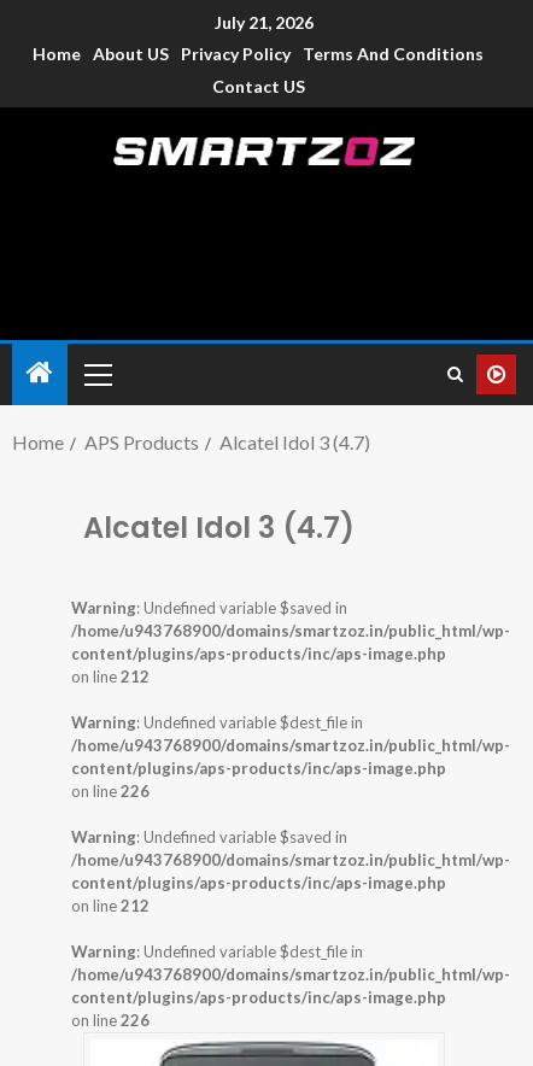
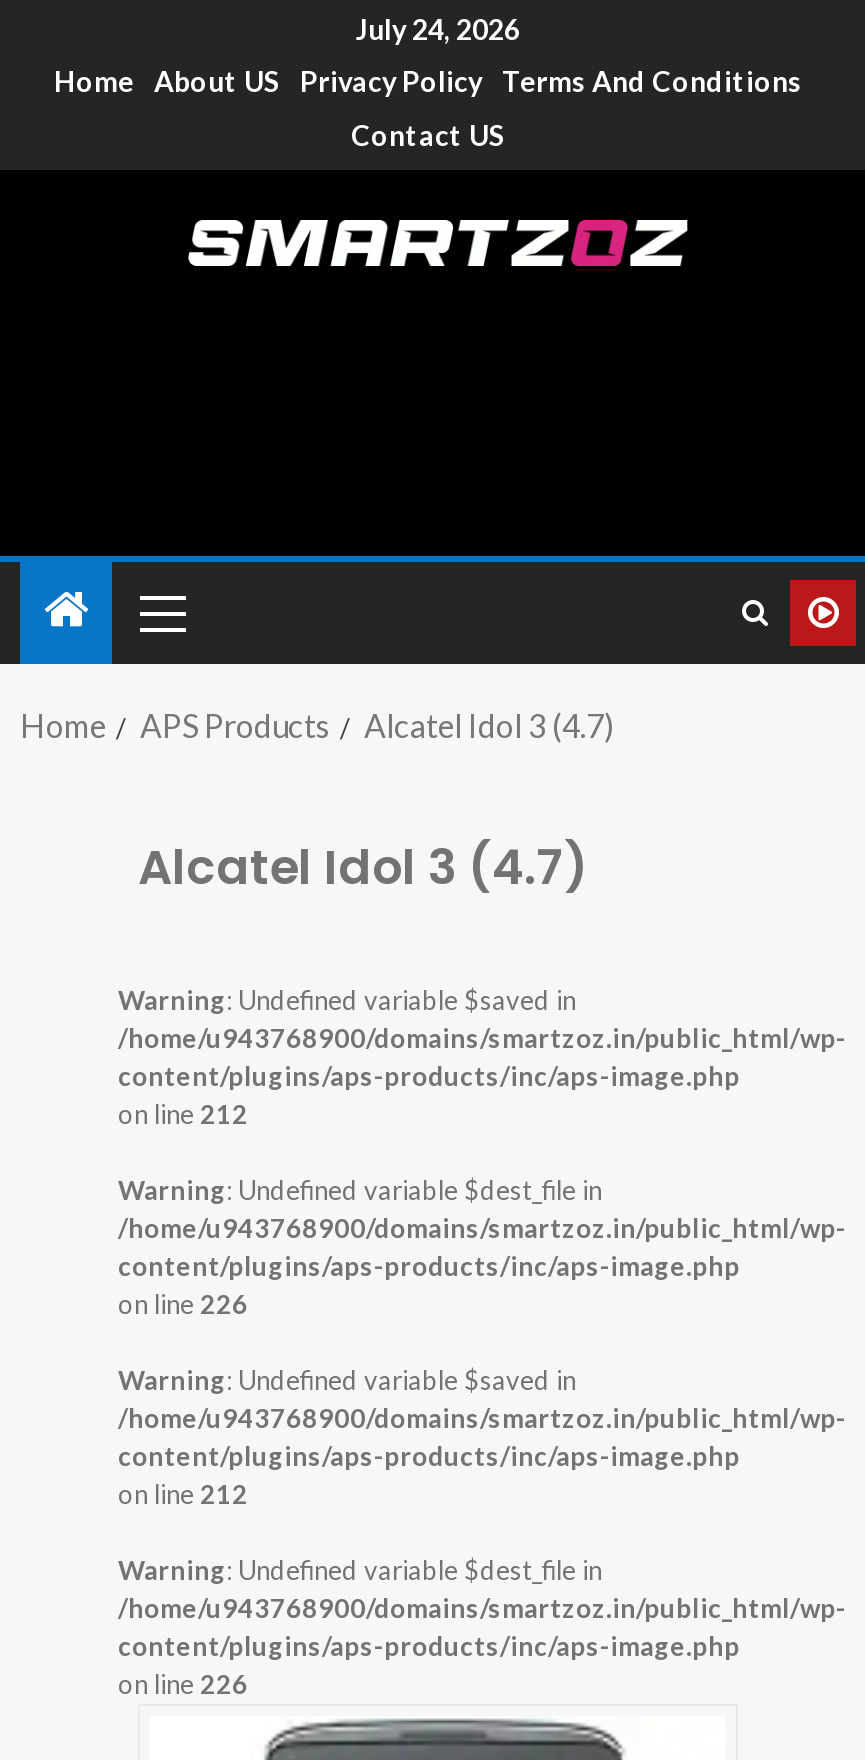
- July 21, 2026
+ July 24, 2026
